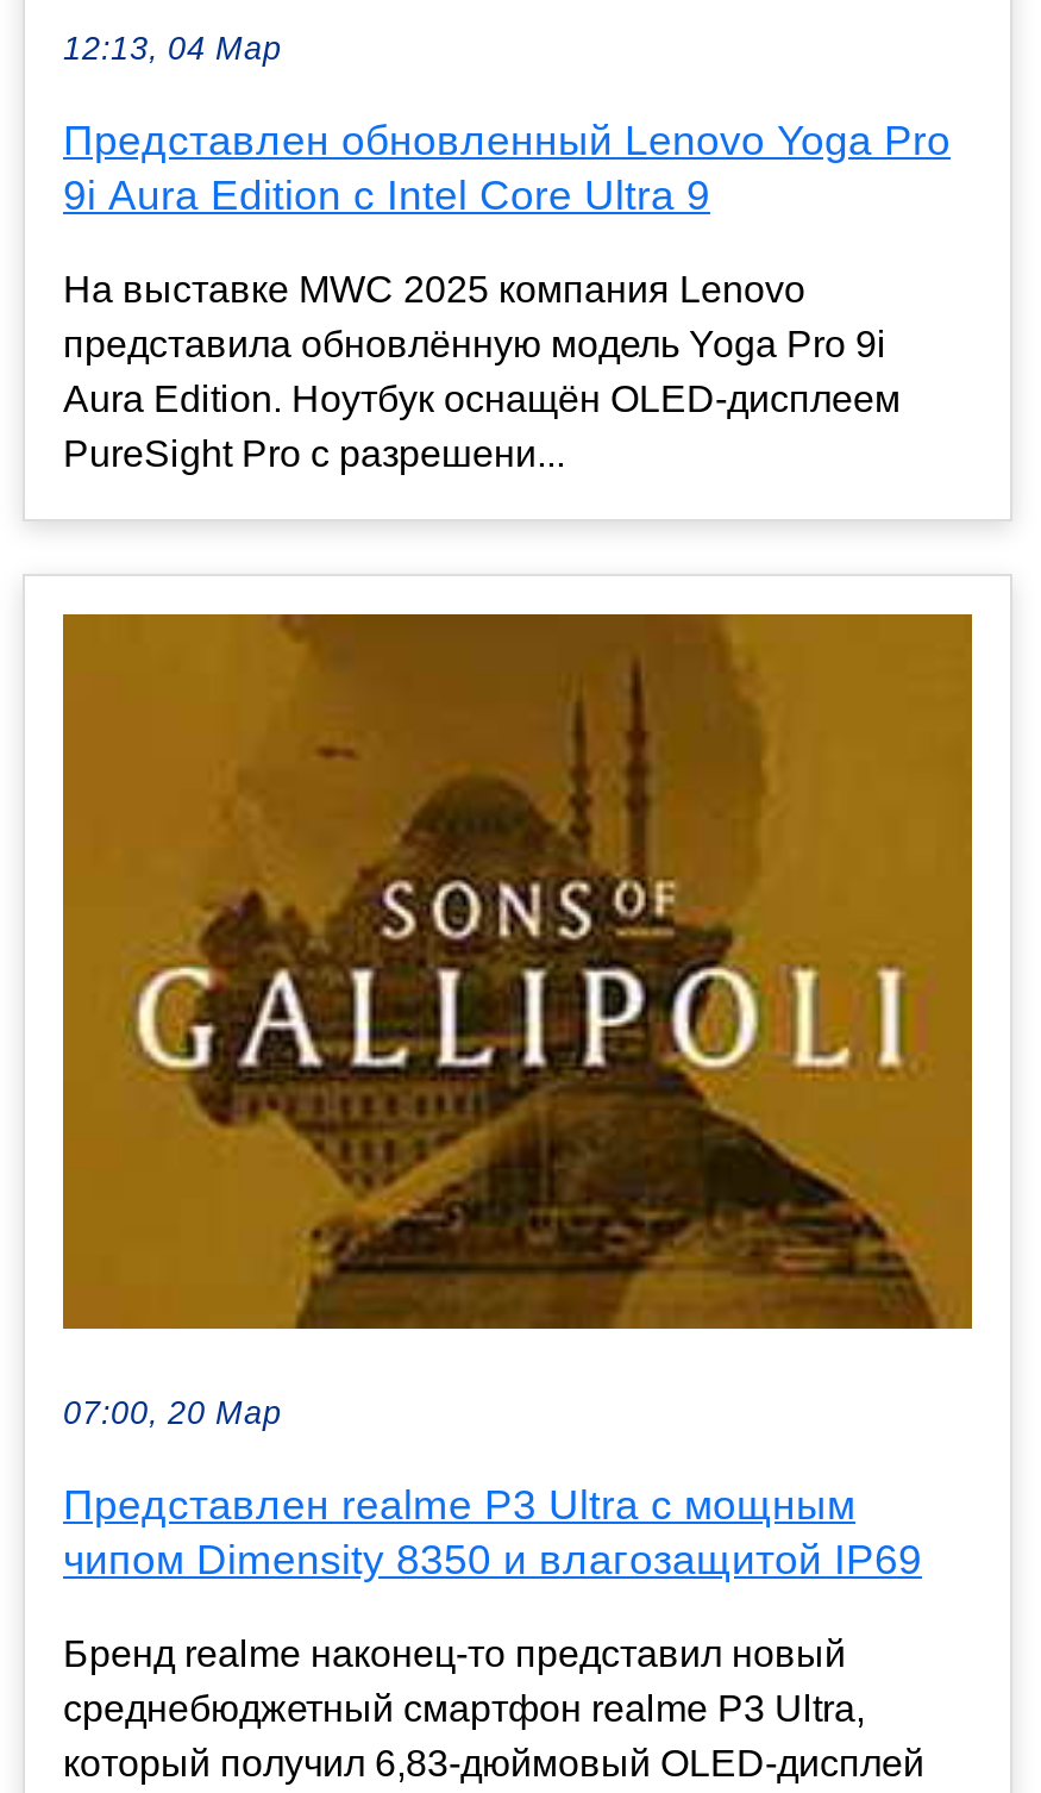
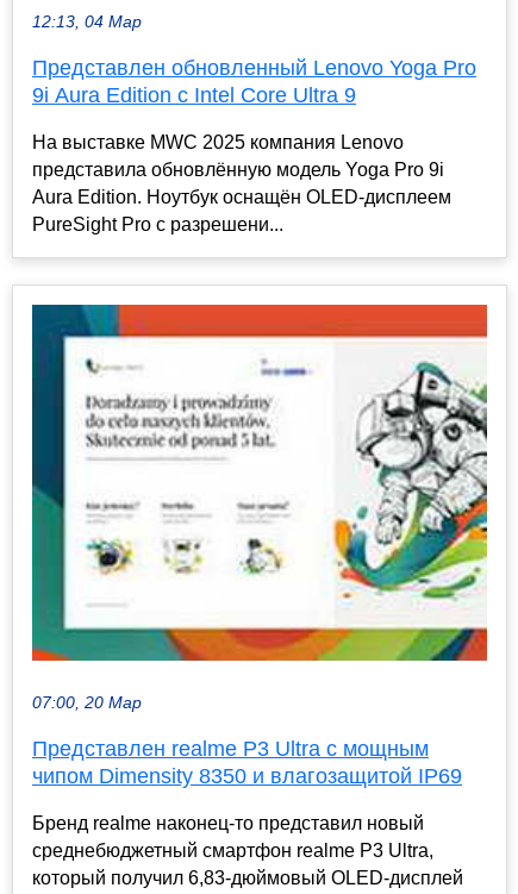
- [image]
+ [image]
